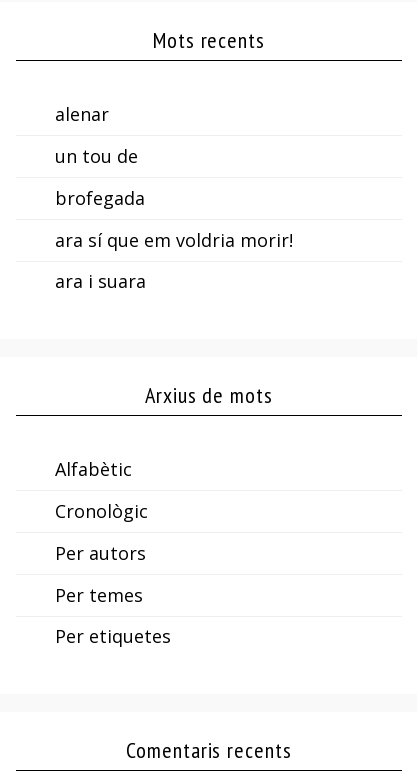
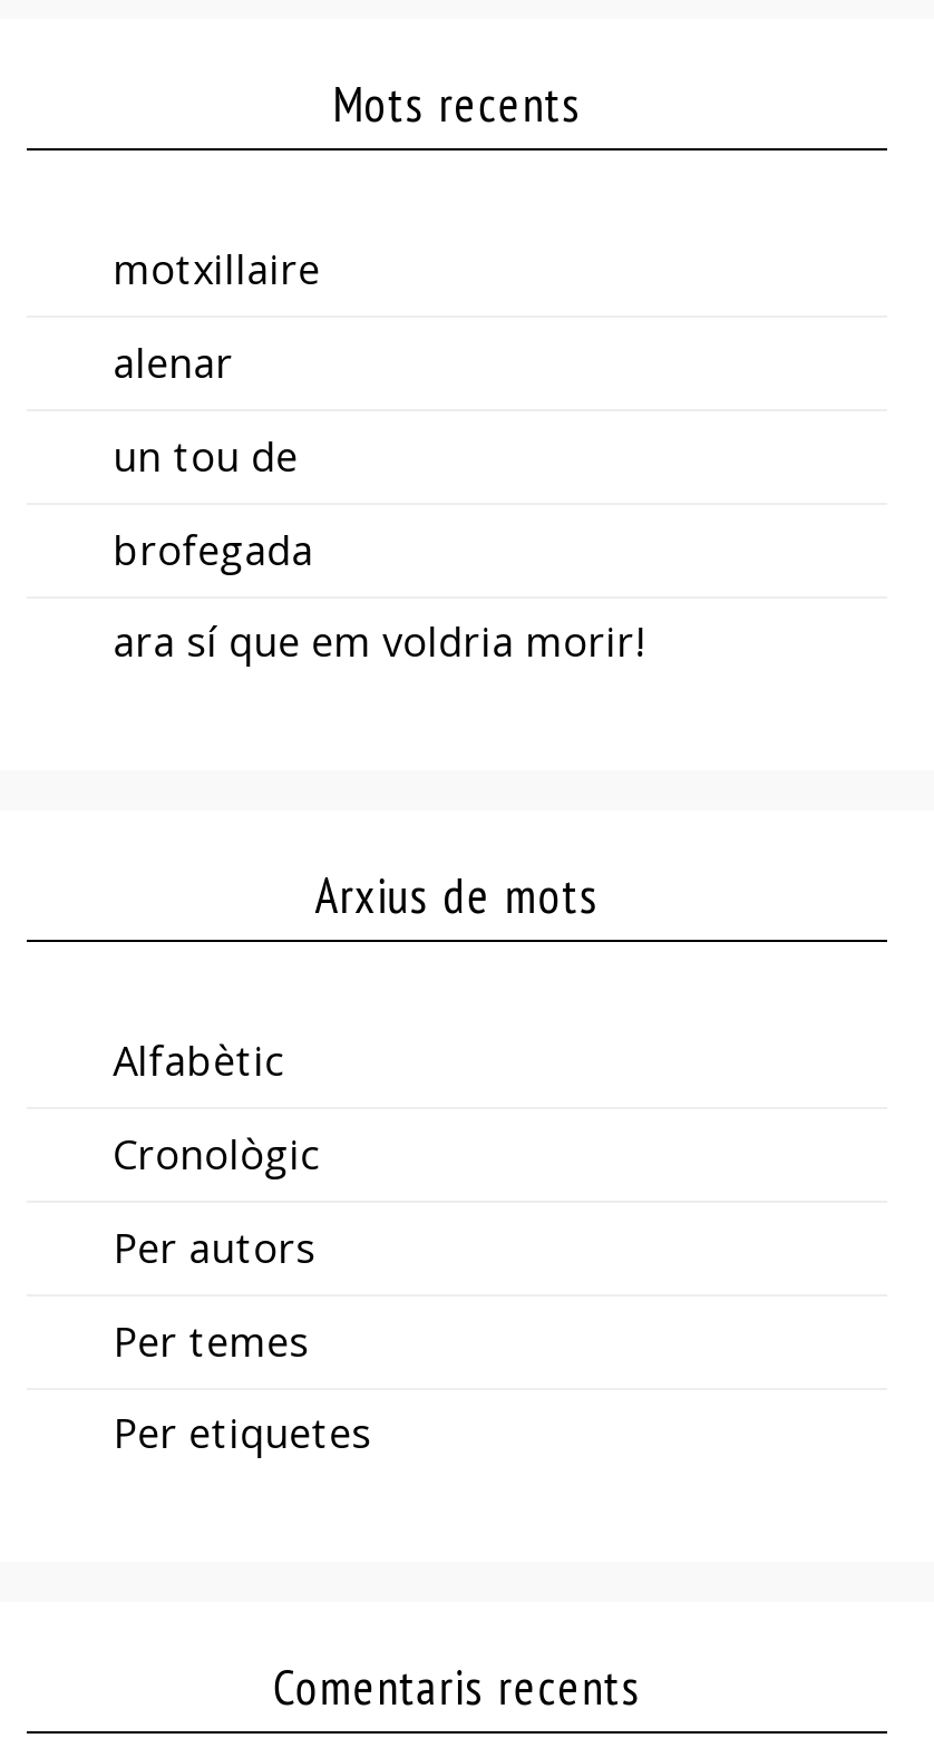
+ motxillaire

moved down: alenar | un tou de | brofegada | ara sí que em voldria morir!

- ara i suara
